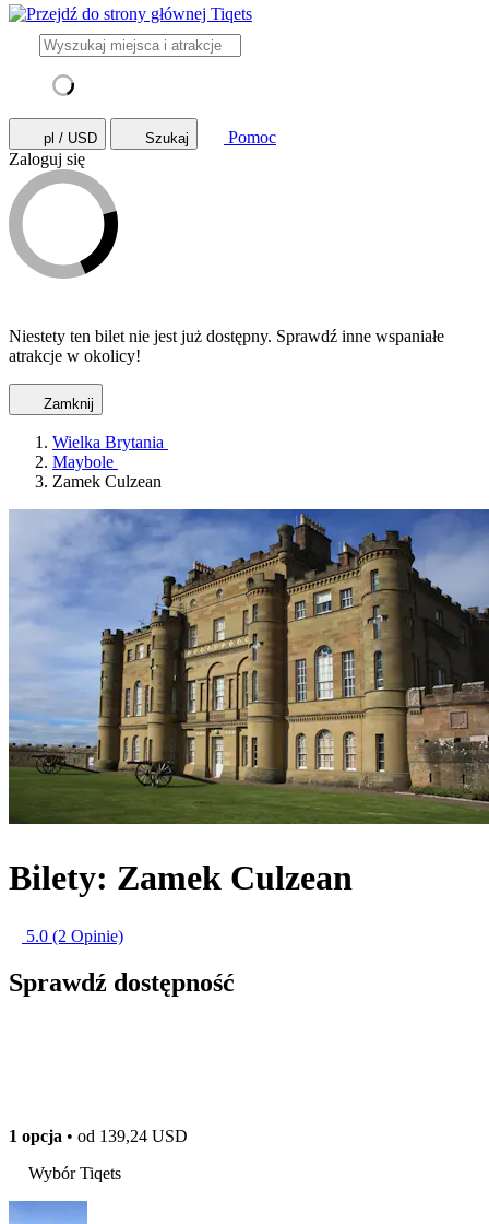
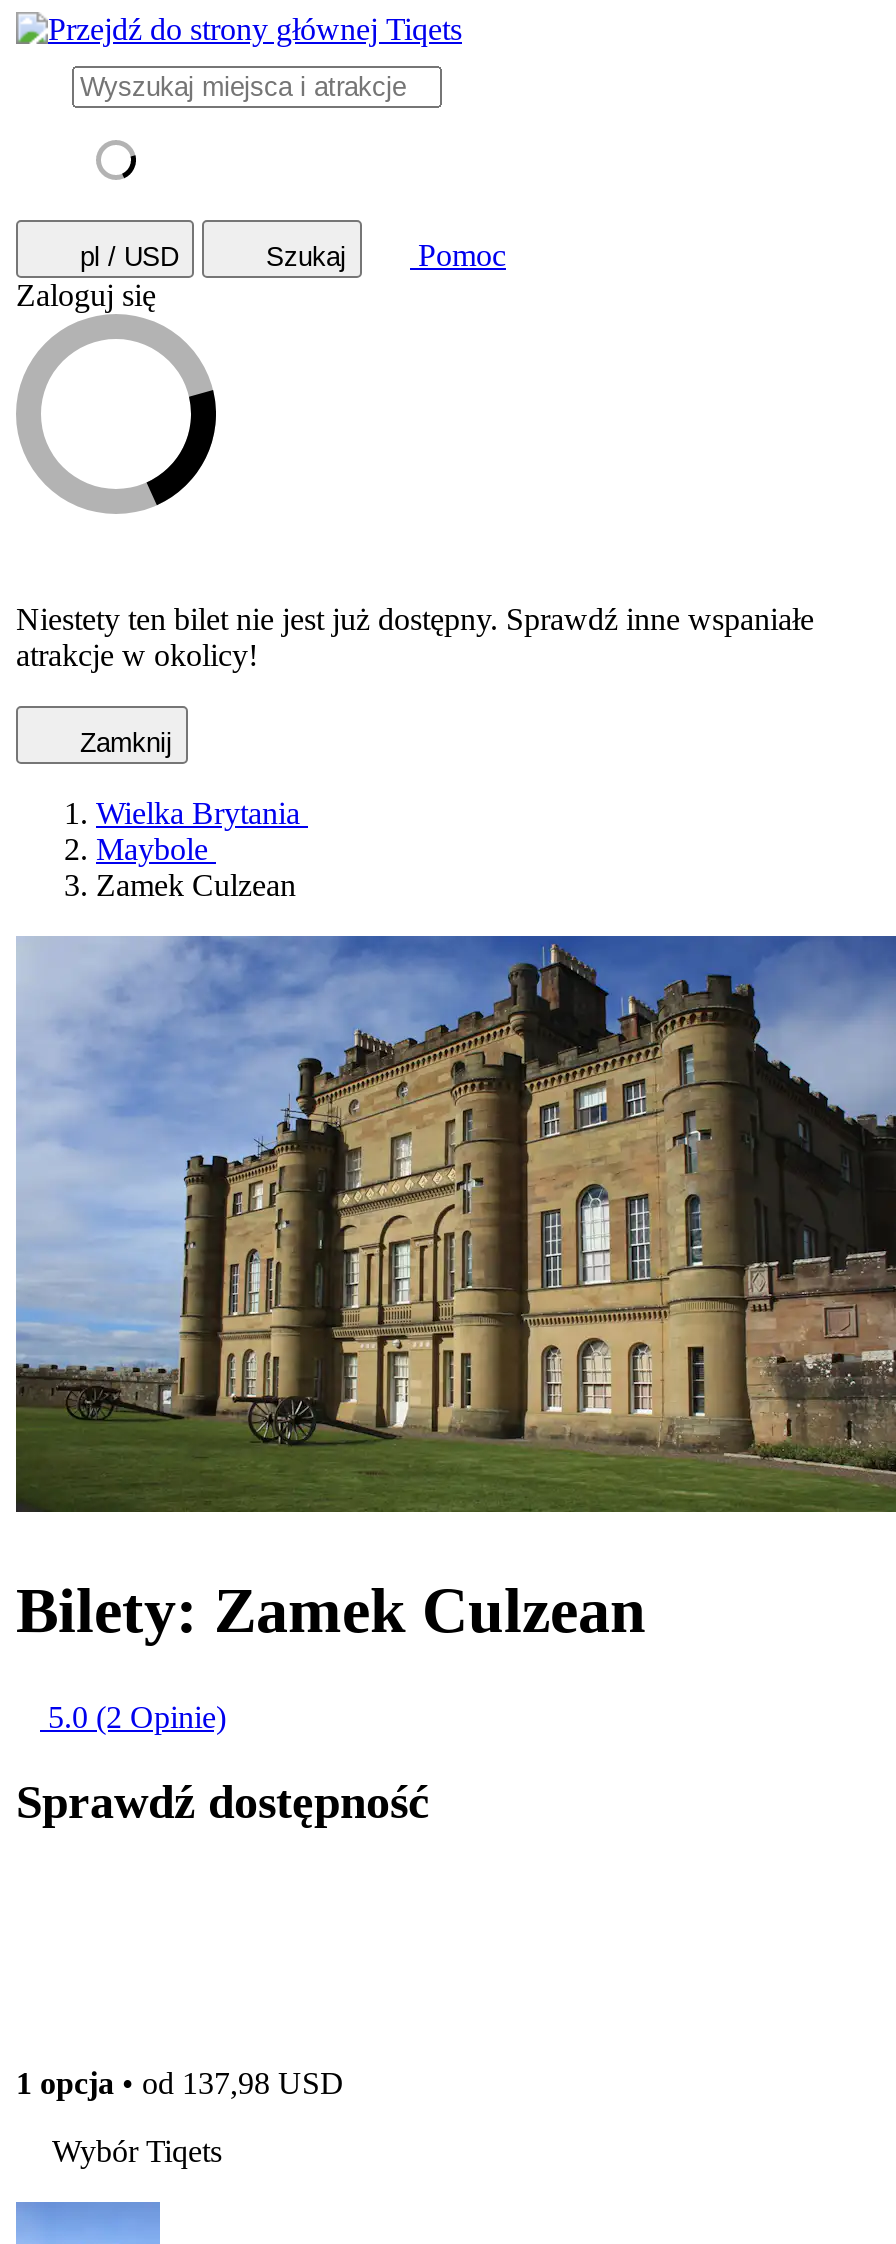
- 1 opcja • od 139,24 USD
+ 1 opcja • od 137,98 USD
